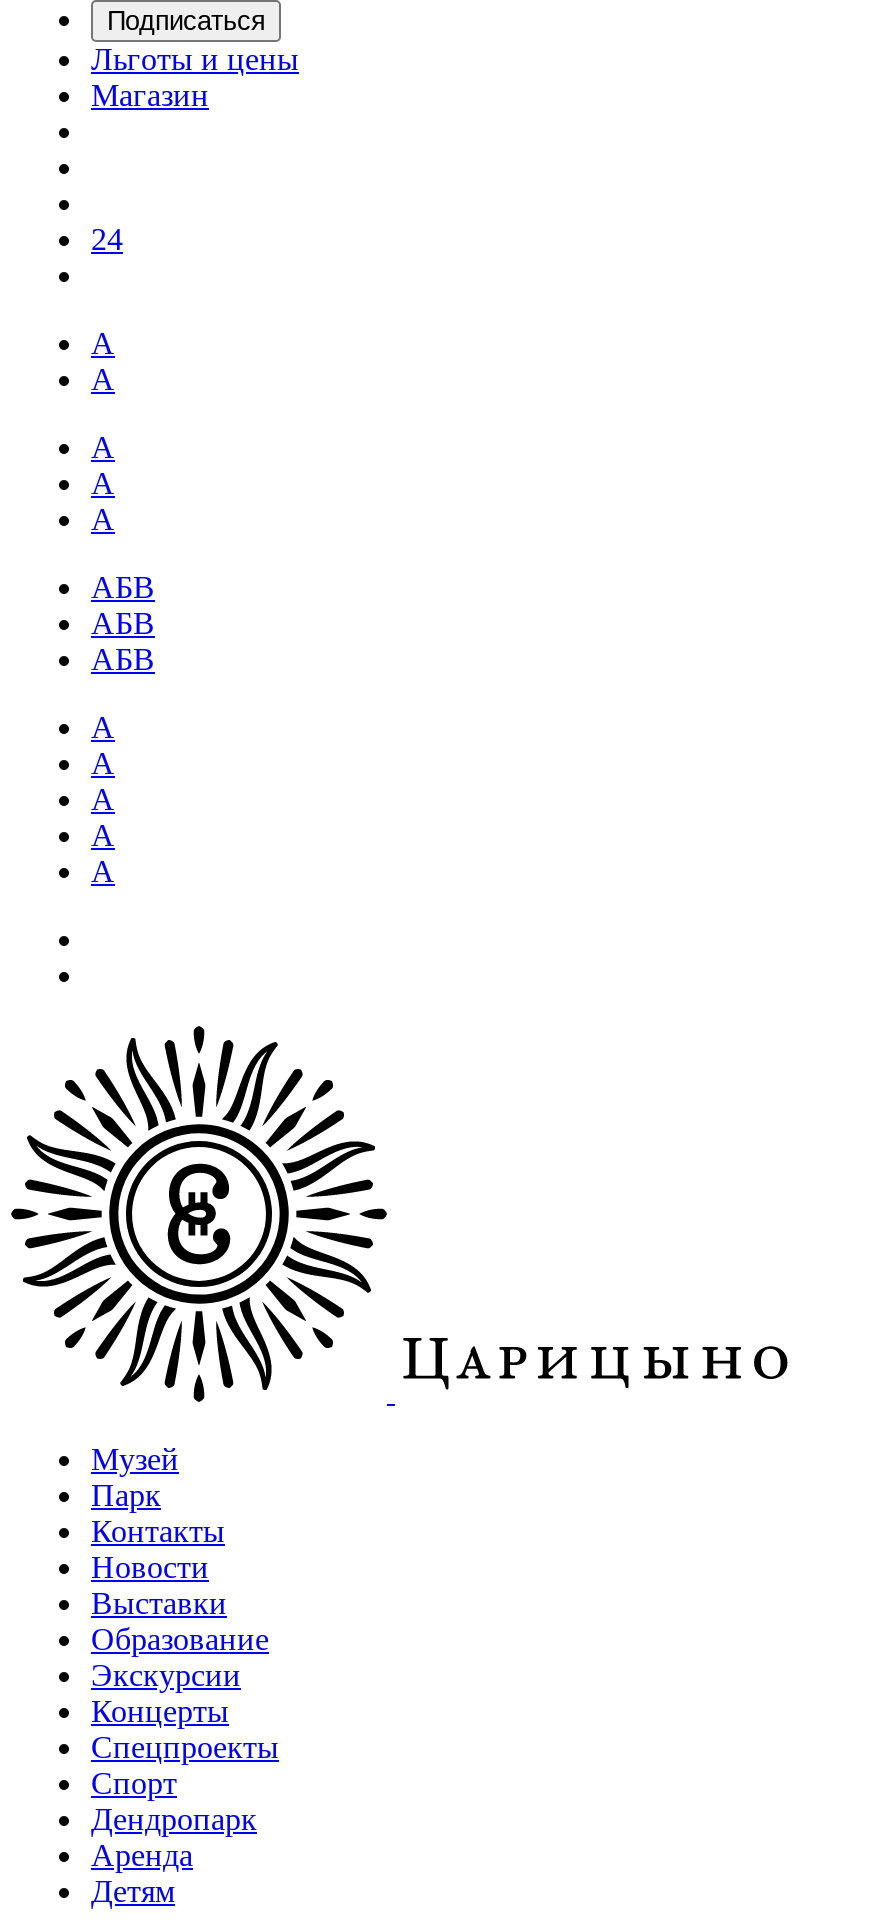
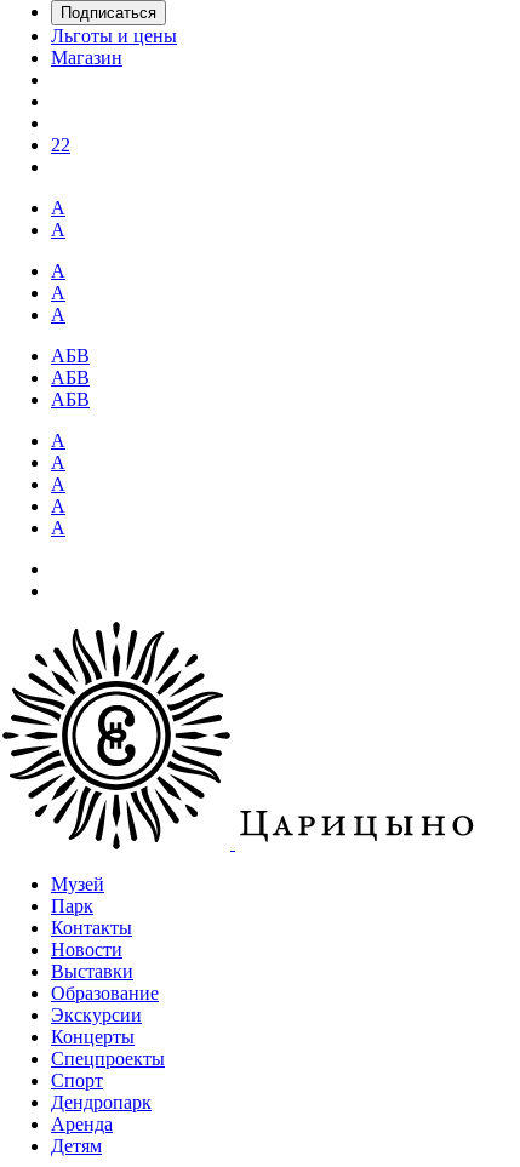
- 24
+ 22
